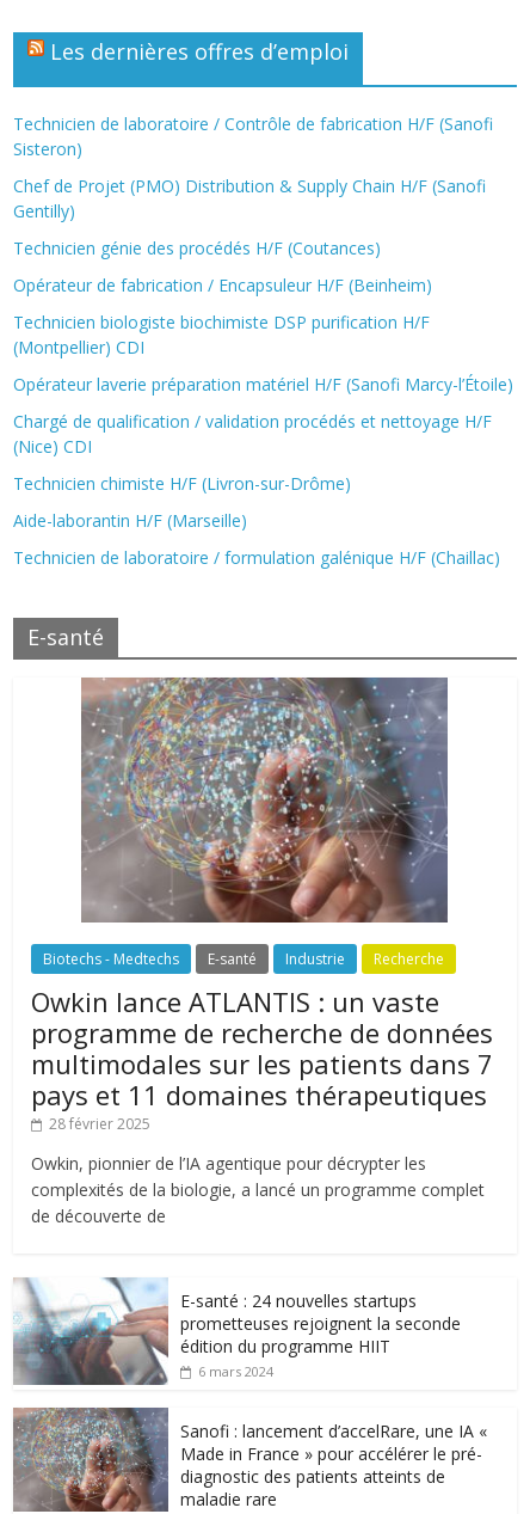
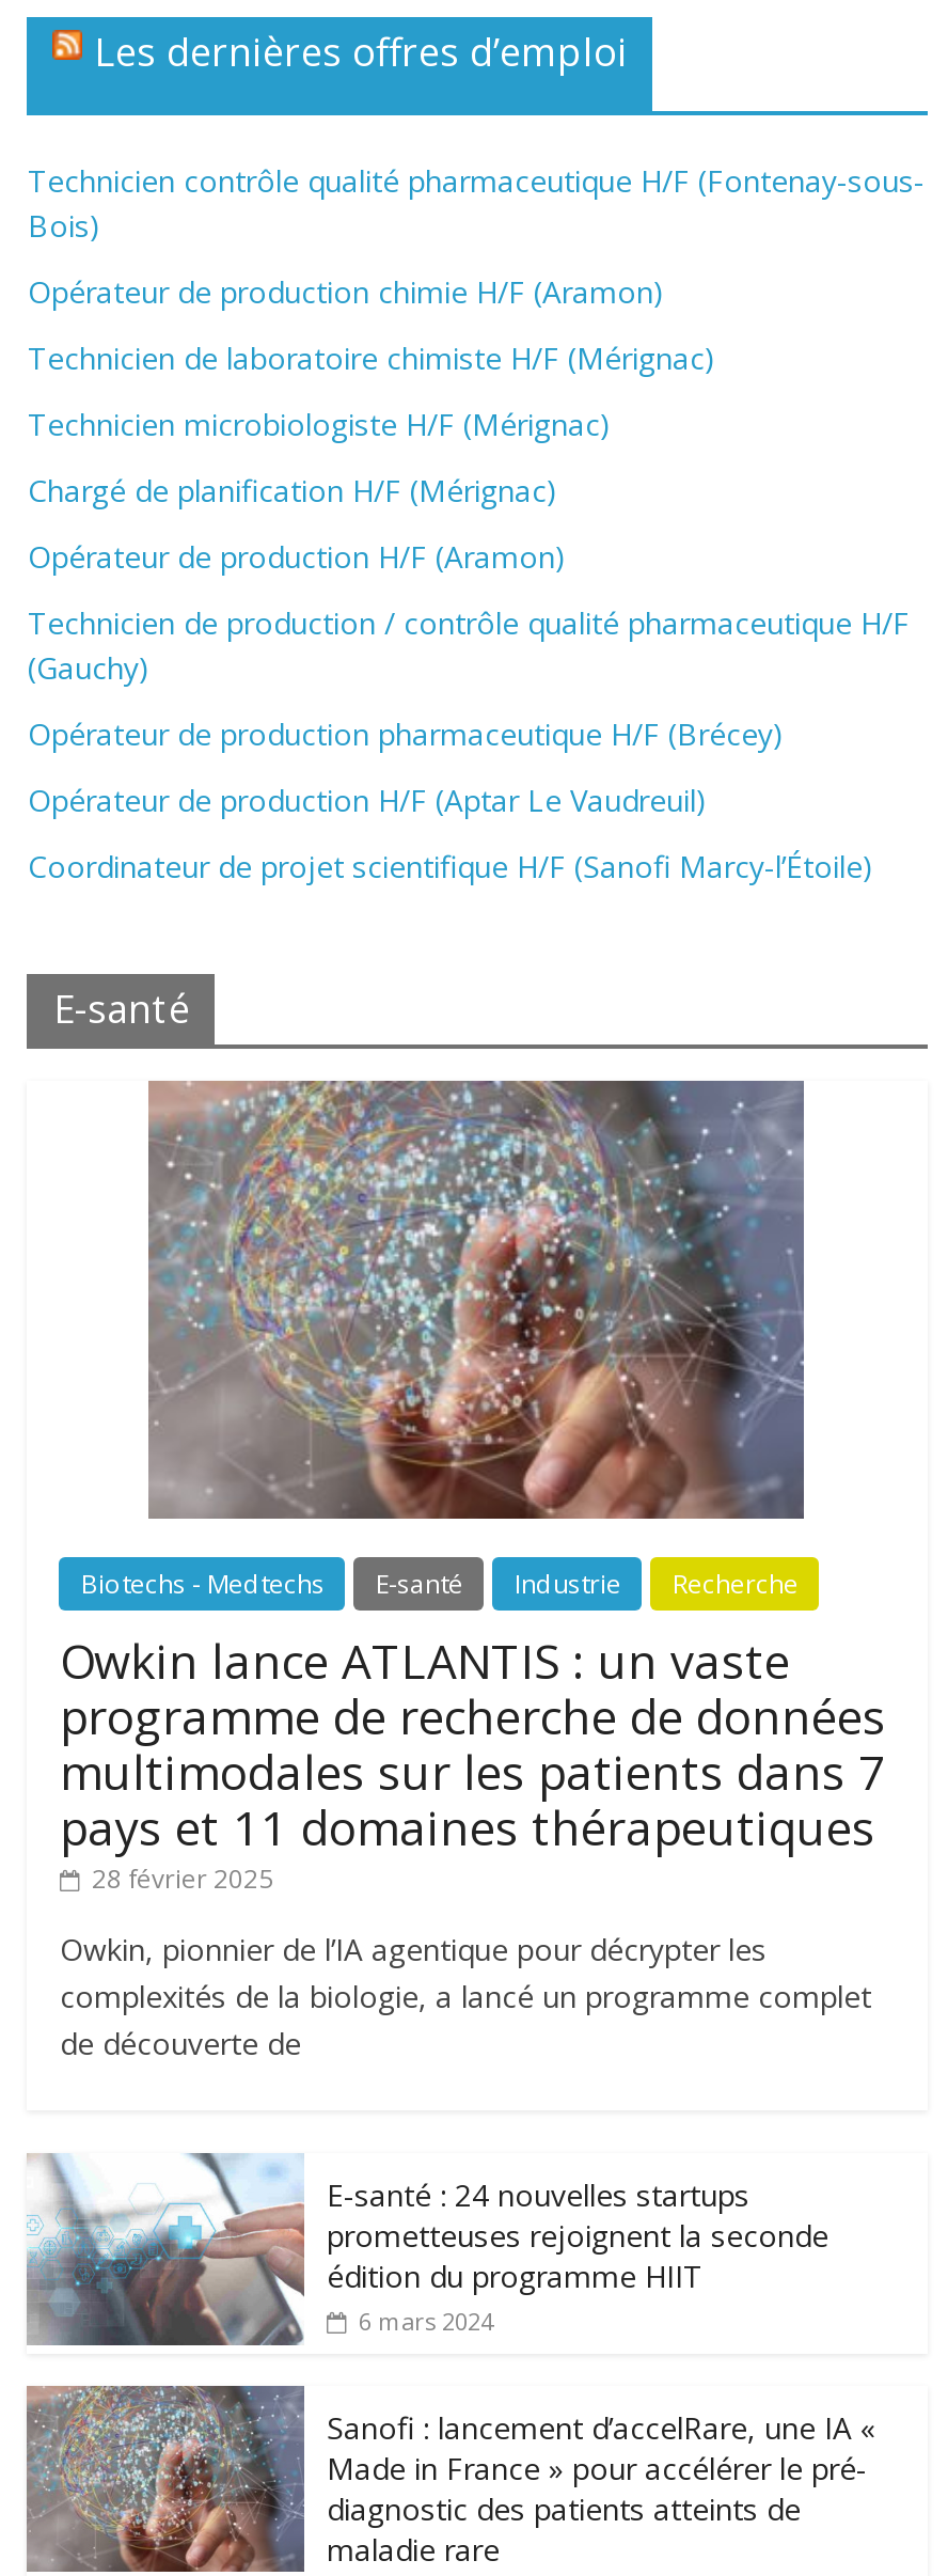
- Technicien de laboratoire / Contrôle de fabrication H/F (Sanofi
- Sisteron)
+ Technicien contrôle qualité pharmaceutique H/F (Fontenay-sous-
+ Bois)

- Chef de Projet (PMO) Distribution & Supply Chain H/F (Sanofi
- Gentilly)
+ Opérateur de production chimie H/F (Aramon)

- Technicien génie des procédés H/F (Coutances)
+ Technicien de laboratoire chimiste H/F (Mérignac)

- Opérateur de fabrication / Encapsuleur H/F (Beinheim)
+ Technicien microbiologiste H/F (Mérignac)

- Technicien biologiste biochimiste DSP purification H/F
- (Montpellier) CDI
+ Chargé de planification H/F (Mérignac)

- Opérateur laverie préparation matériel H/F (Sanofi Marcy-l’Étoile)
+ Opérateur de production H/F (Aramon)

- Chargé de qualification / validation procédés et nettoyage H/F
- (Nice) CDI
+ Technicien de production / contrôle qualité pharmaceutique H/F
+ (Gauchy)

- Technicien chimiste H/F (Livron-sur-Drôme)
+ Opérateur de production pharmaceutique H/F (Brécey)

- Aide-laborantin H/F (Marseille)
+ Opérateur de production H/F (Aptar Le Vaudreuil)

- Technicien de laboratoire / formulation galénique H/F (Chaillac)
+ Coordinateur de projet scientifique H/F (Sanofi Marcy-l’Étoile)
